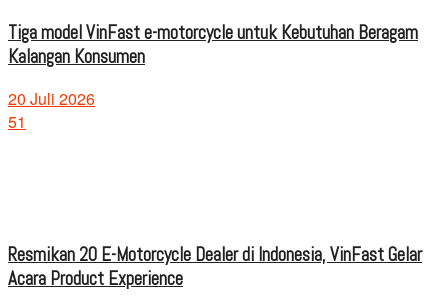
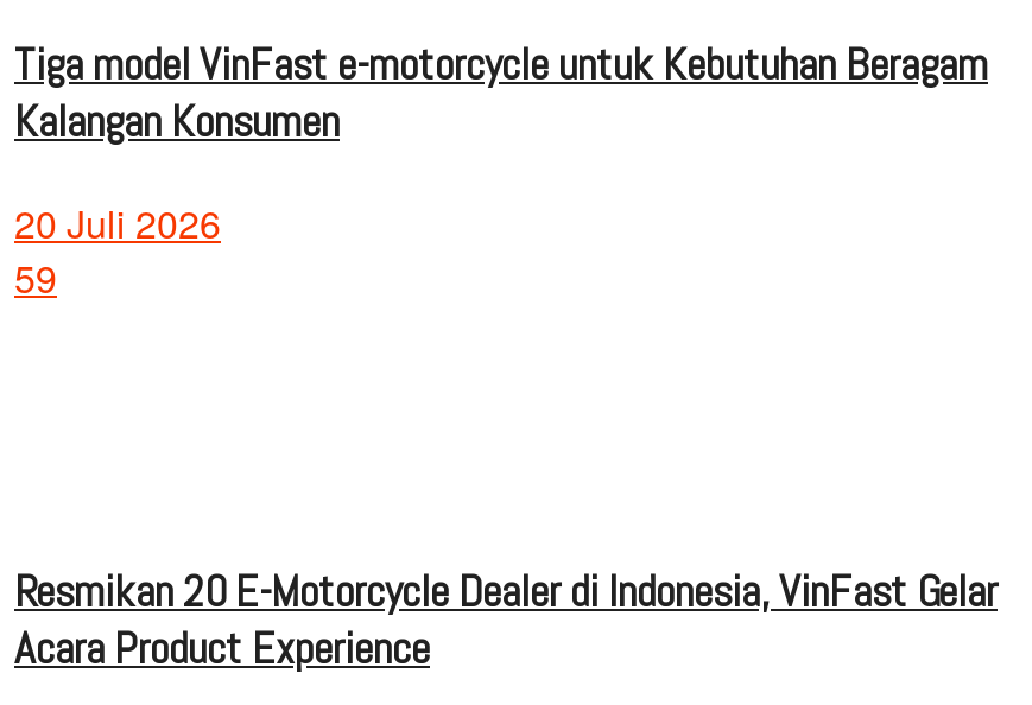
- 51
+ 59
